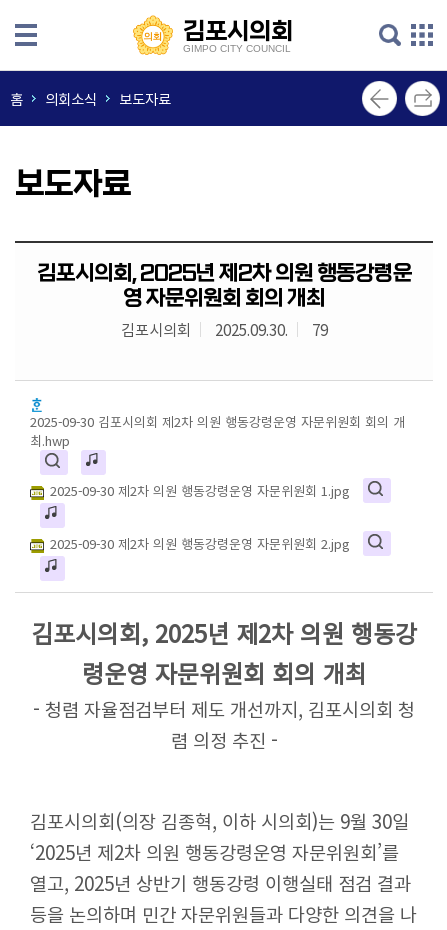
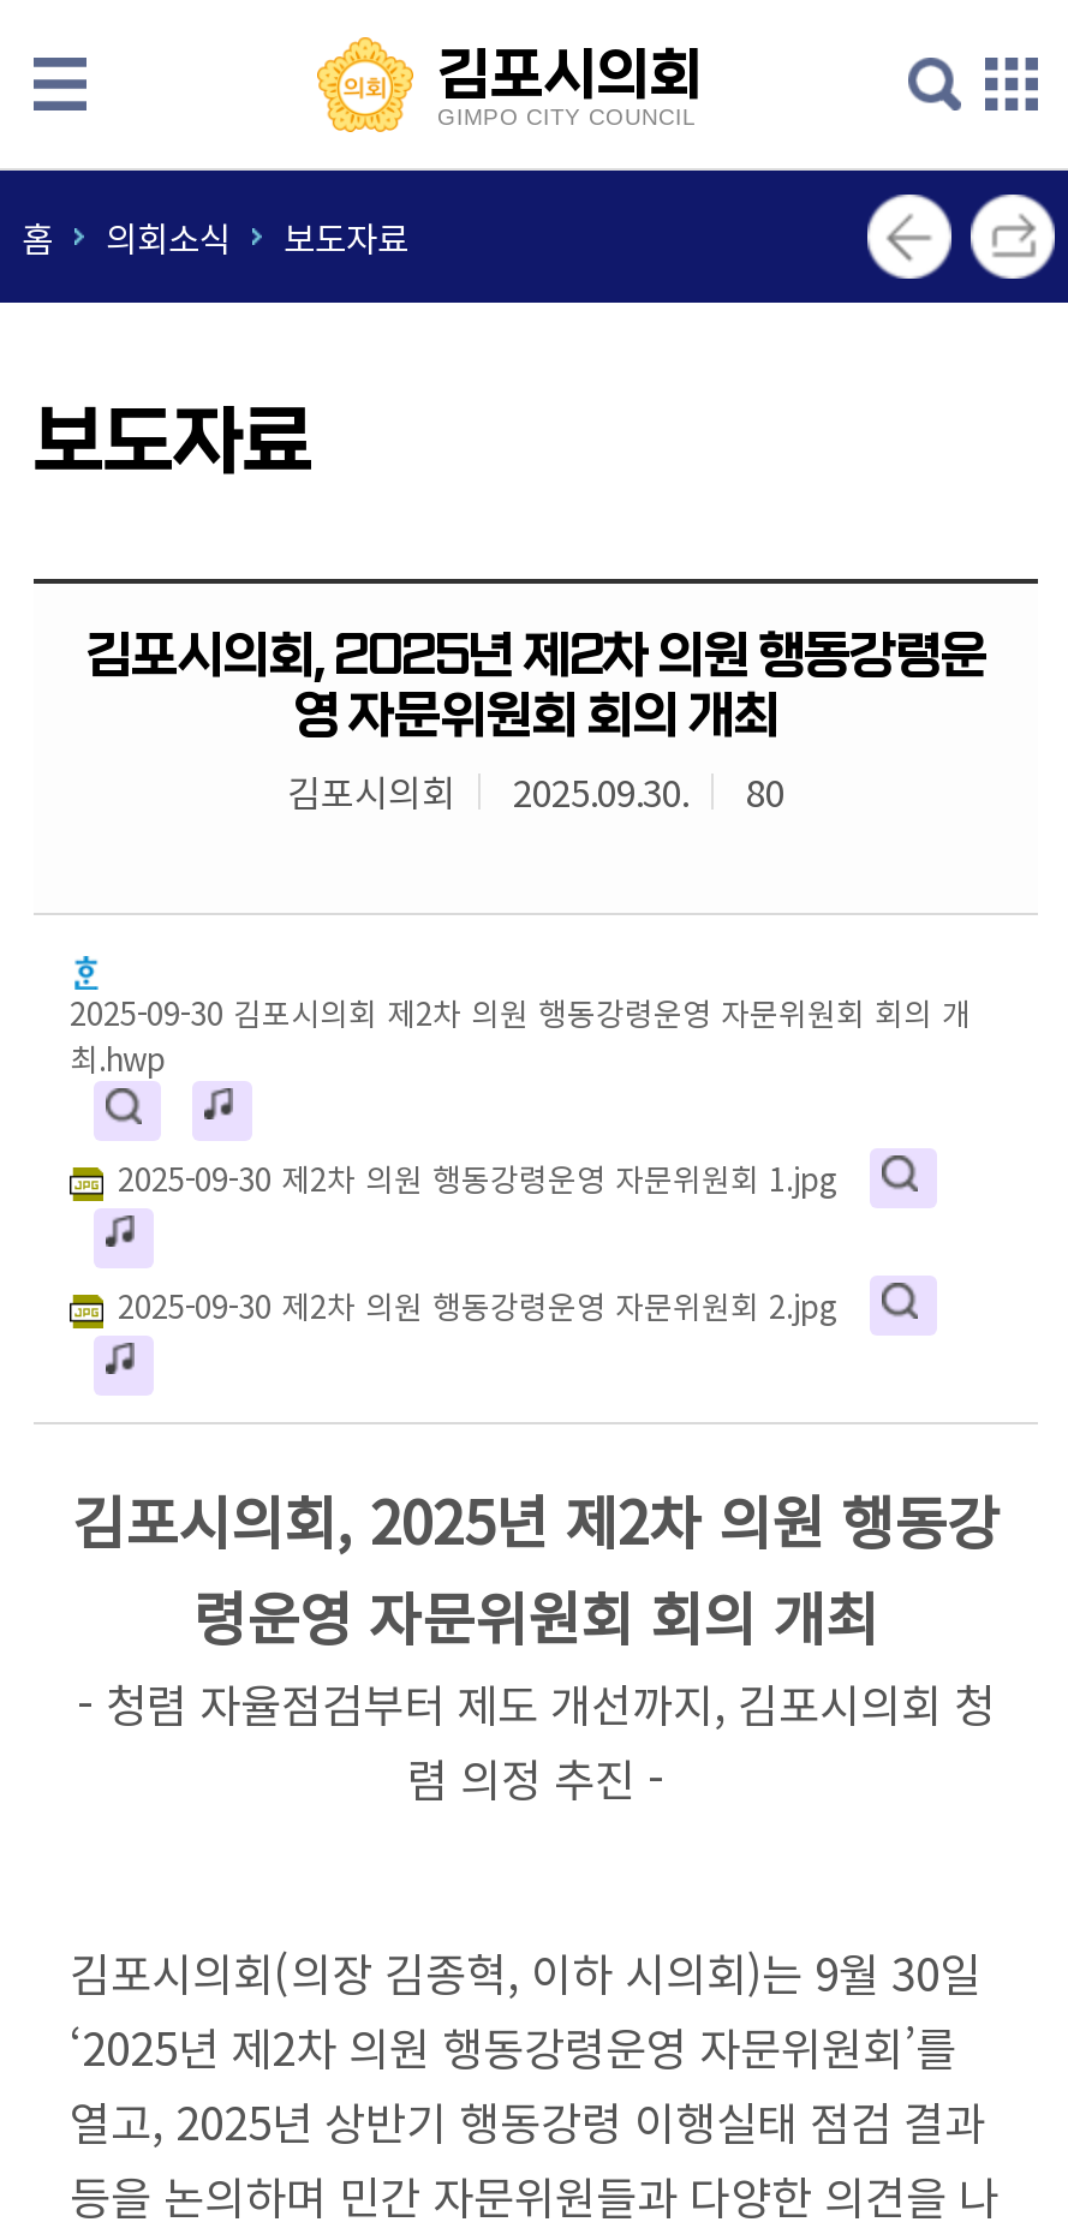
- 김포시의회 2025.09.30. 79
+ 김포시의회 2025.09.30. 80
